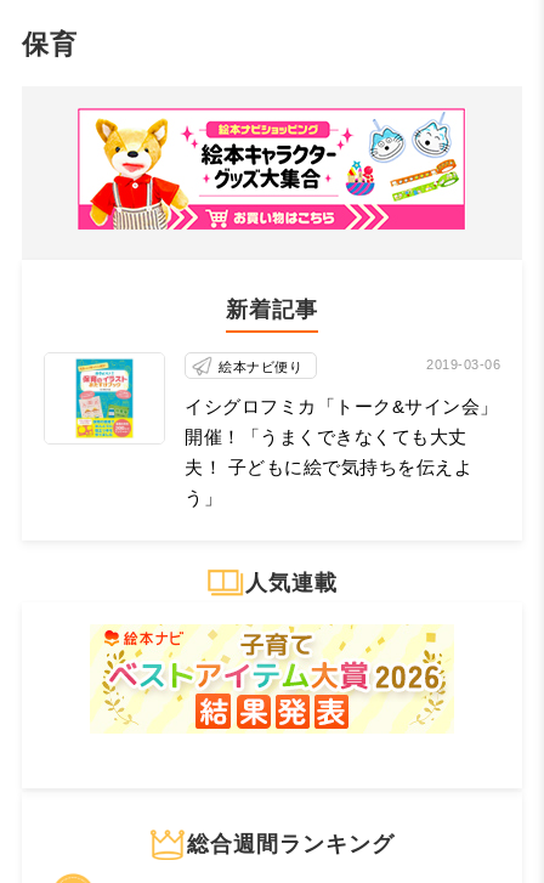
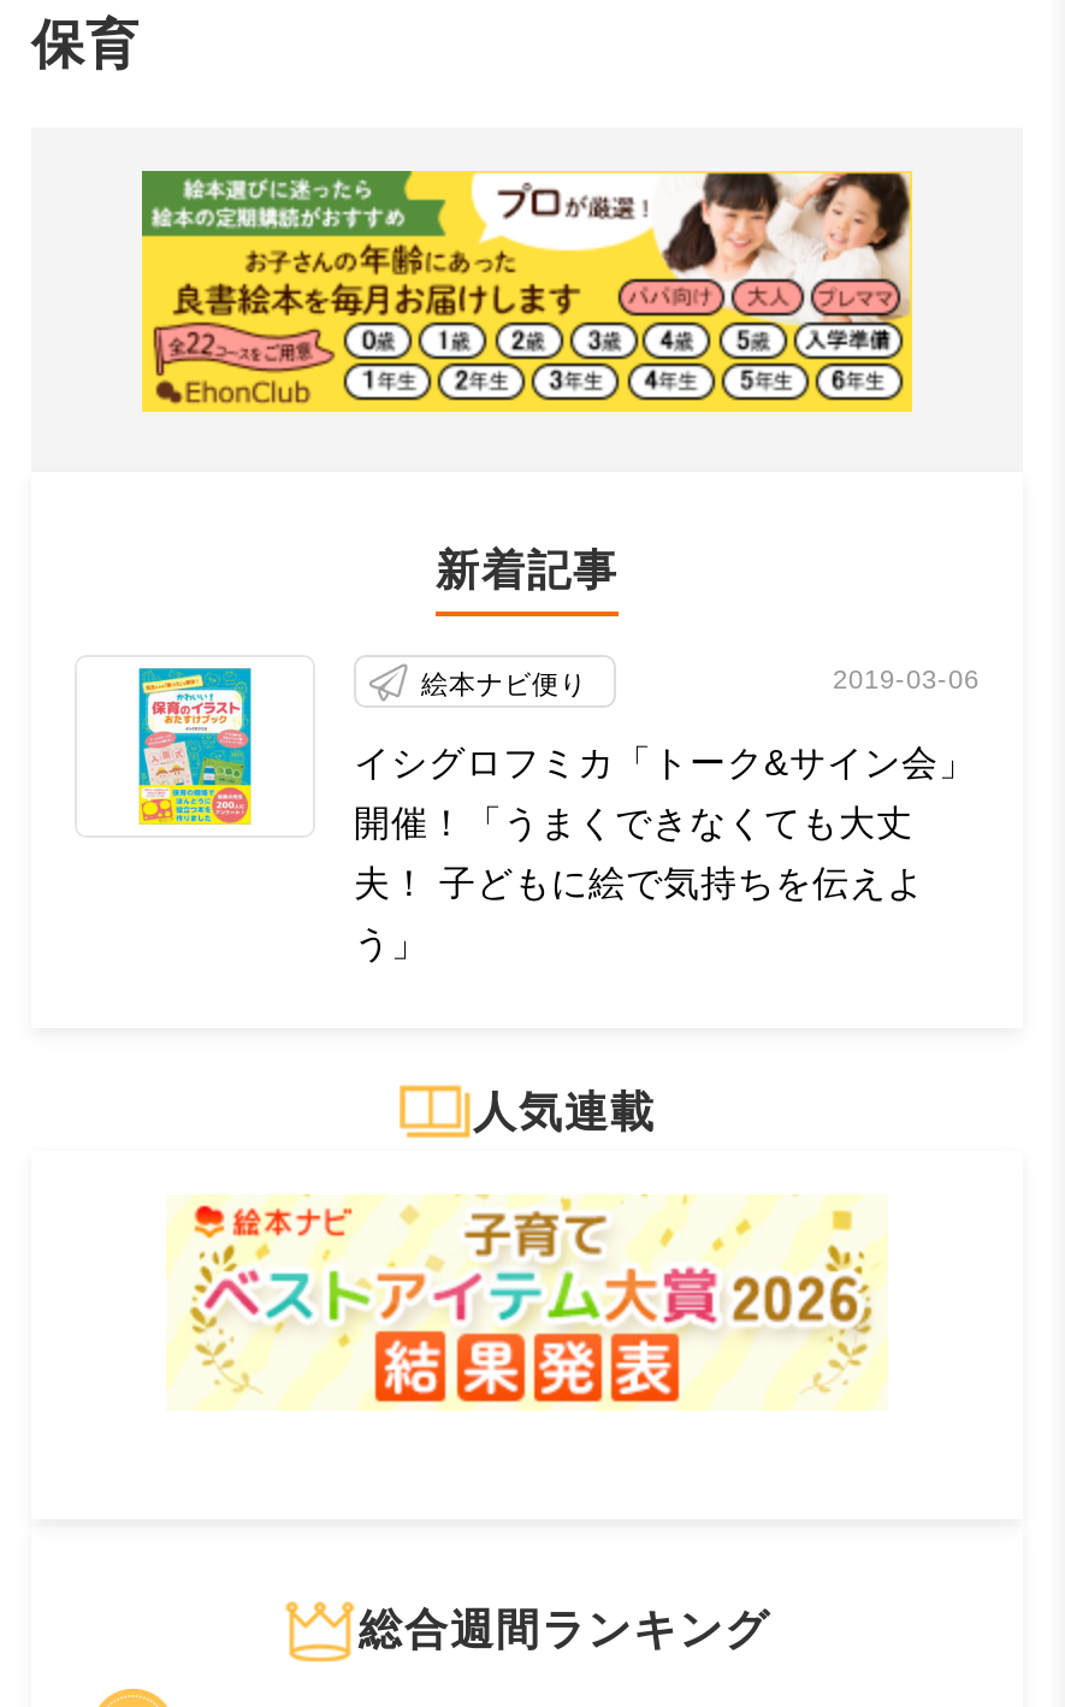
- [image]
+ [image]
